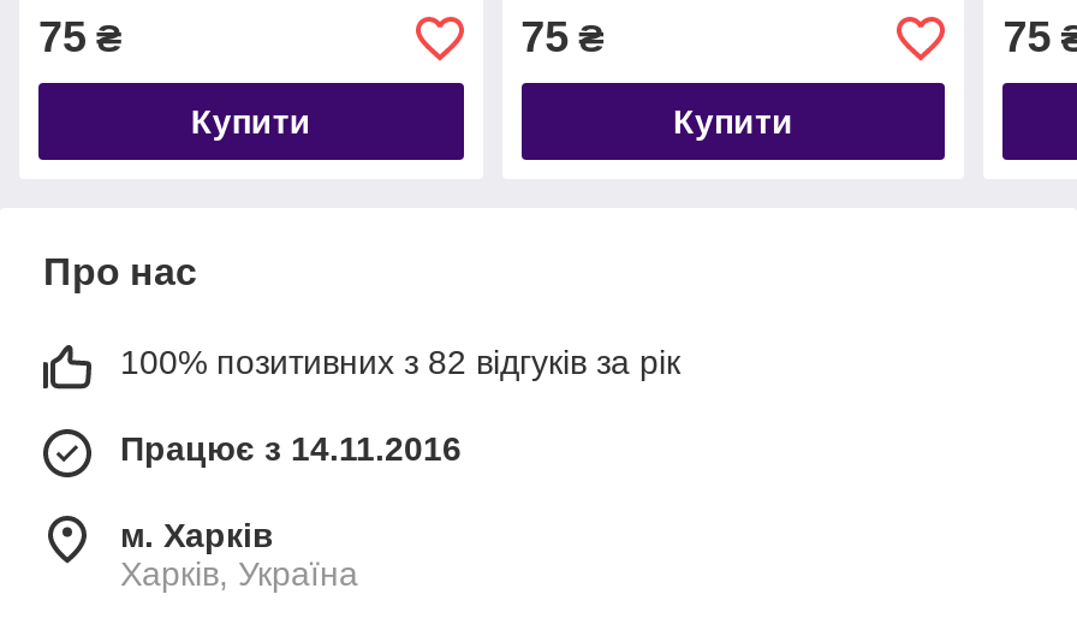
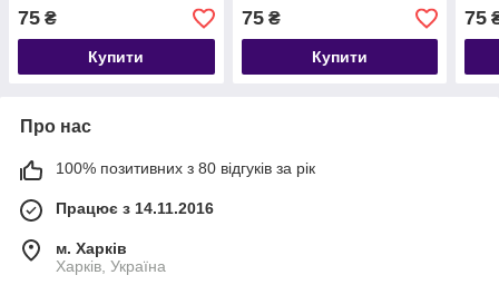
- 100% позитивних з 82 відгуків за рік
+ 100% позитивних з 80 відгуків за рік
